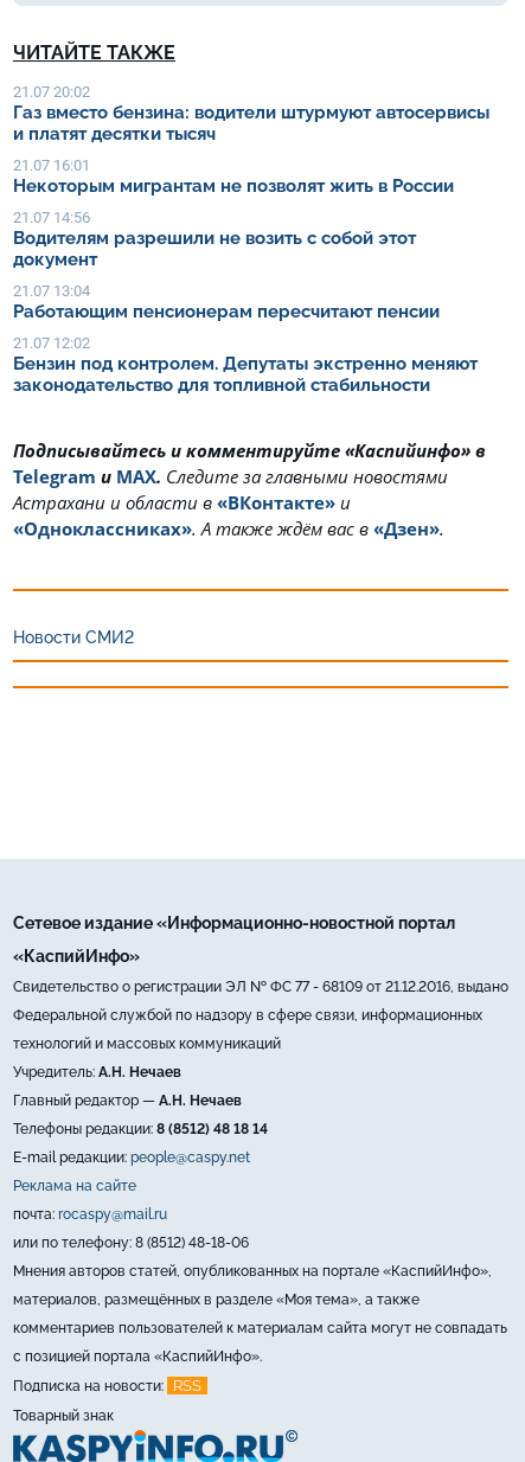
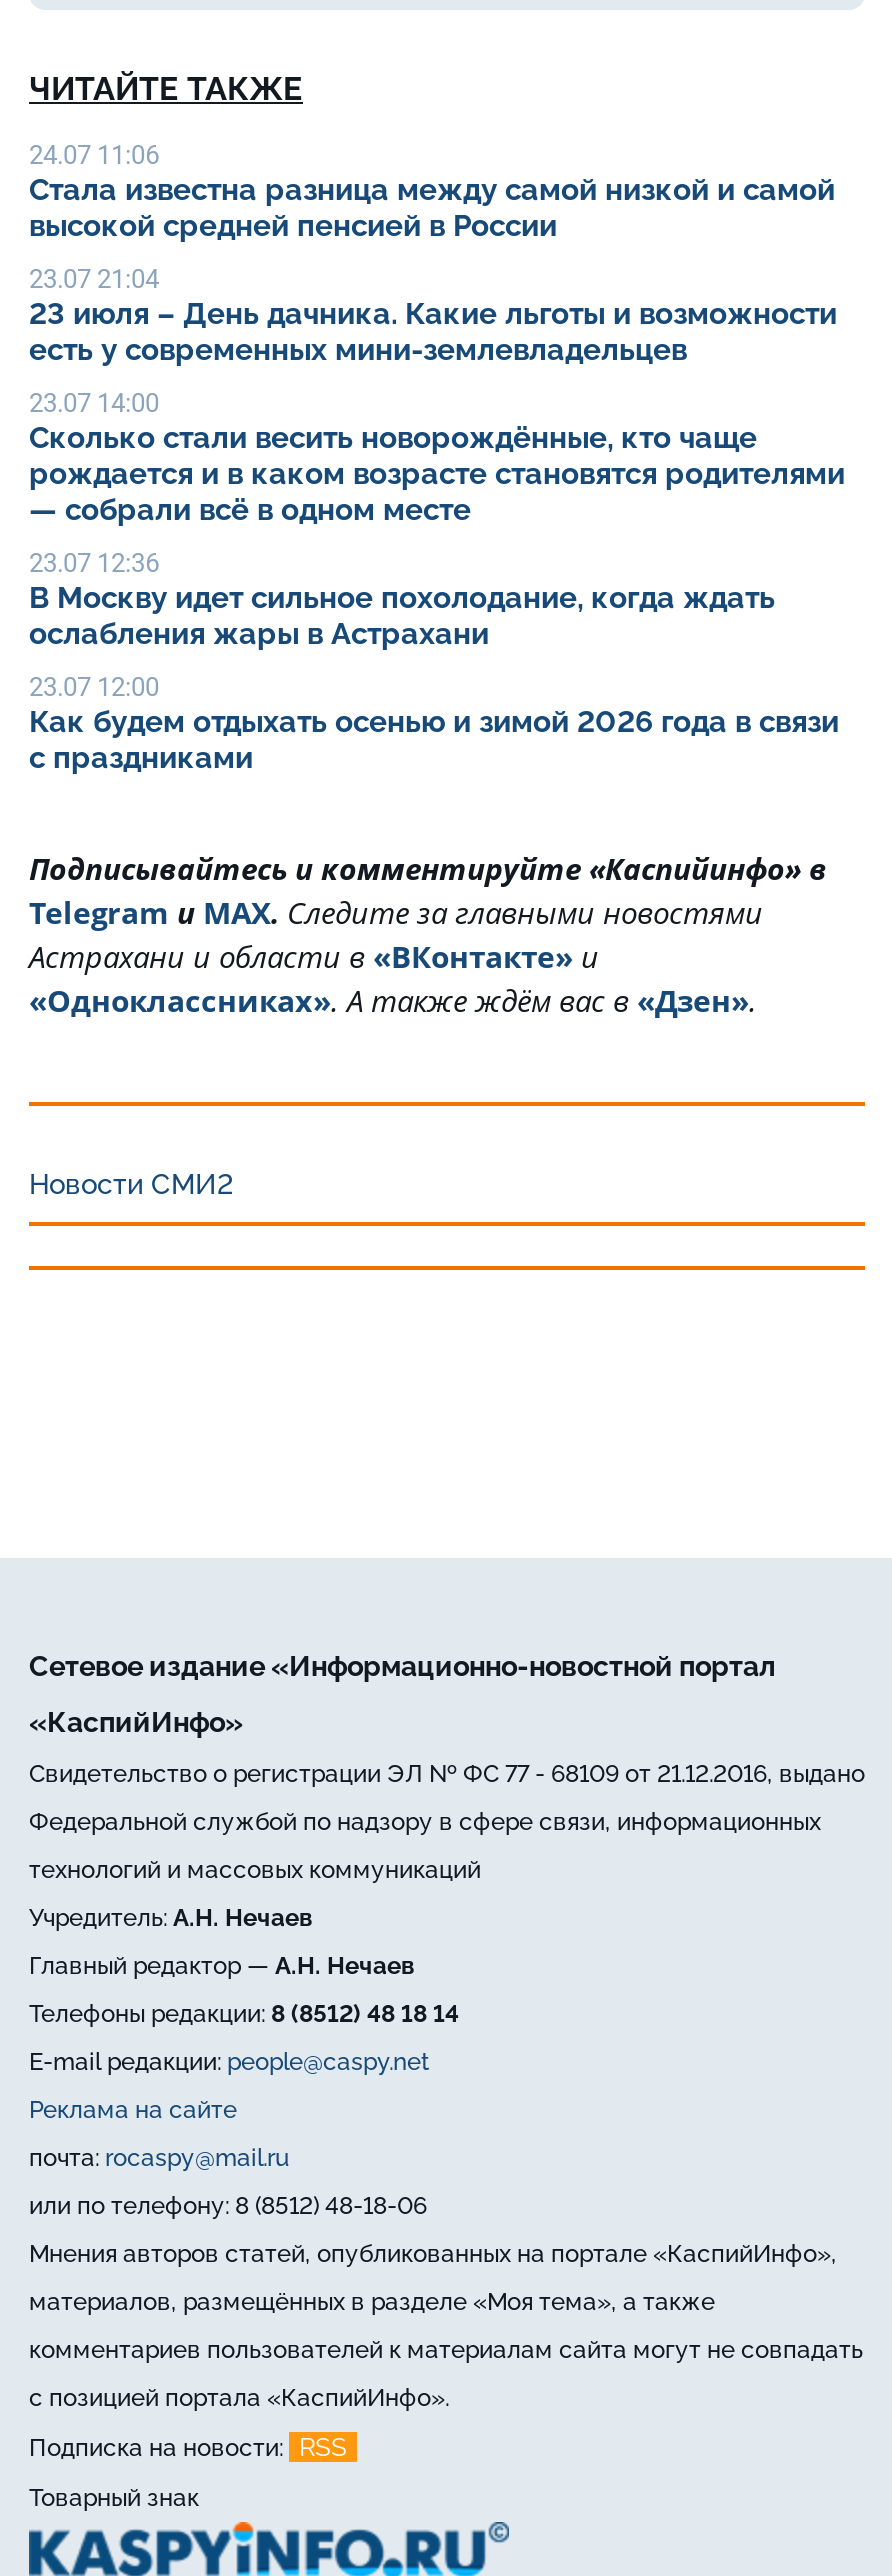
- 21.07 20:02
- Газ вместо бензина: водители штурмуют автосервисы
- и платят десятки тысяч
+ 24.07 11:06
+ Стала известна разница между самой низкой и самой
+ высокой средней пенсией в России

- 21.07 16:01
- Некоторым мигрантам не позволят жить в России
+ 23.07 21:04
+ 23 июля – День дачника. Какие льготы и возможности
+ есть у современных мини-землевладельцев

- 21.07 14:56
- Водителям разрешили не возить с собой этот
- документ
+ 23.07 14:00
+ Сколько стали весить новорождённые, кто чаще
+ рождается и в каком возрасте становятся родителями
+ — собрали всё в одном месте

- 21.07 13:04
- Работающим пенсионерам пересчитают пенсии
+ 23.07 12:36
+ В Москву идет сильное похолодание, когда ждать
+ ослабления жары в Астрахани

- 21.07 12:02
- Бензин под контролем. Депутаты экстренно меняют
- законодательство для топливной стабильности
+ 23.07 12:00
+ Как будем отдыхать осенью и зимой 2026 года в связи
+ с праздниками
